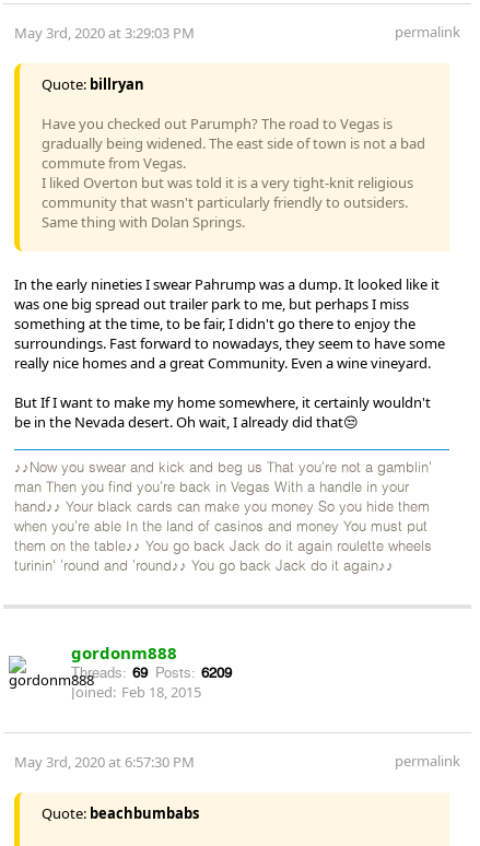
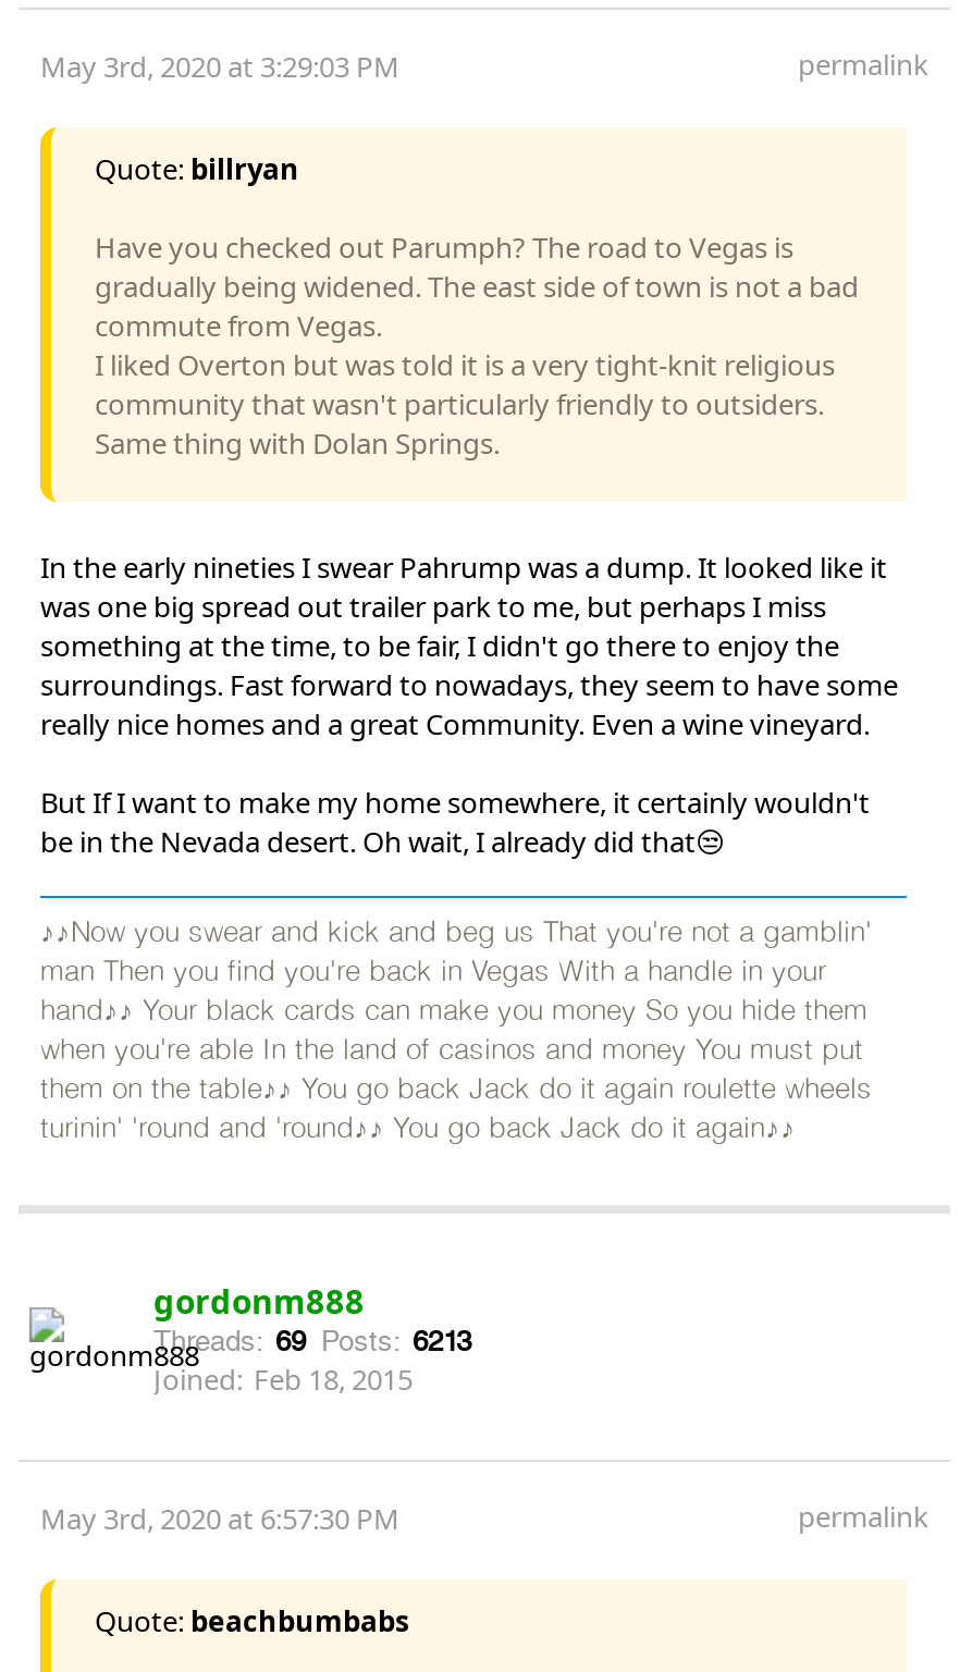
- Threads: 69 Posts: 6209
+ Threads: 69 Posts: 6213
